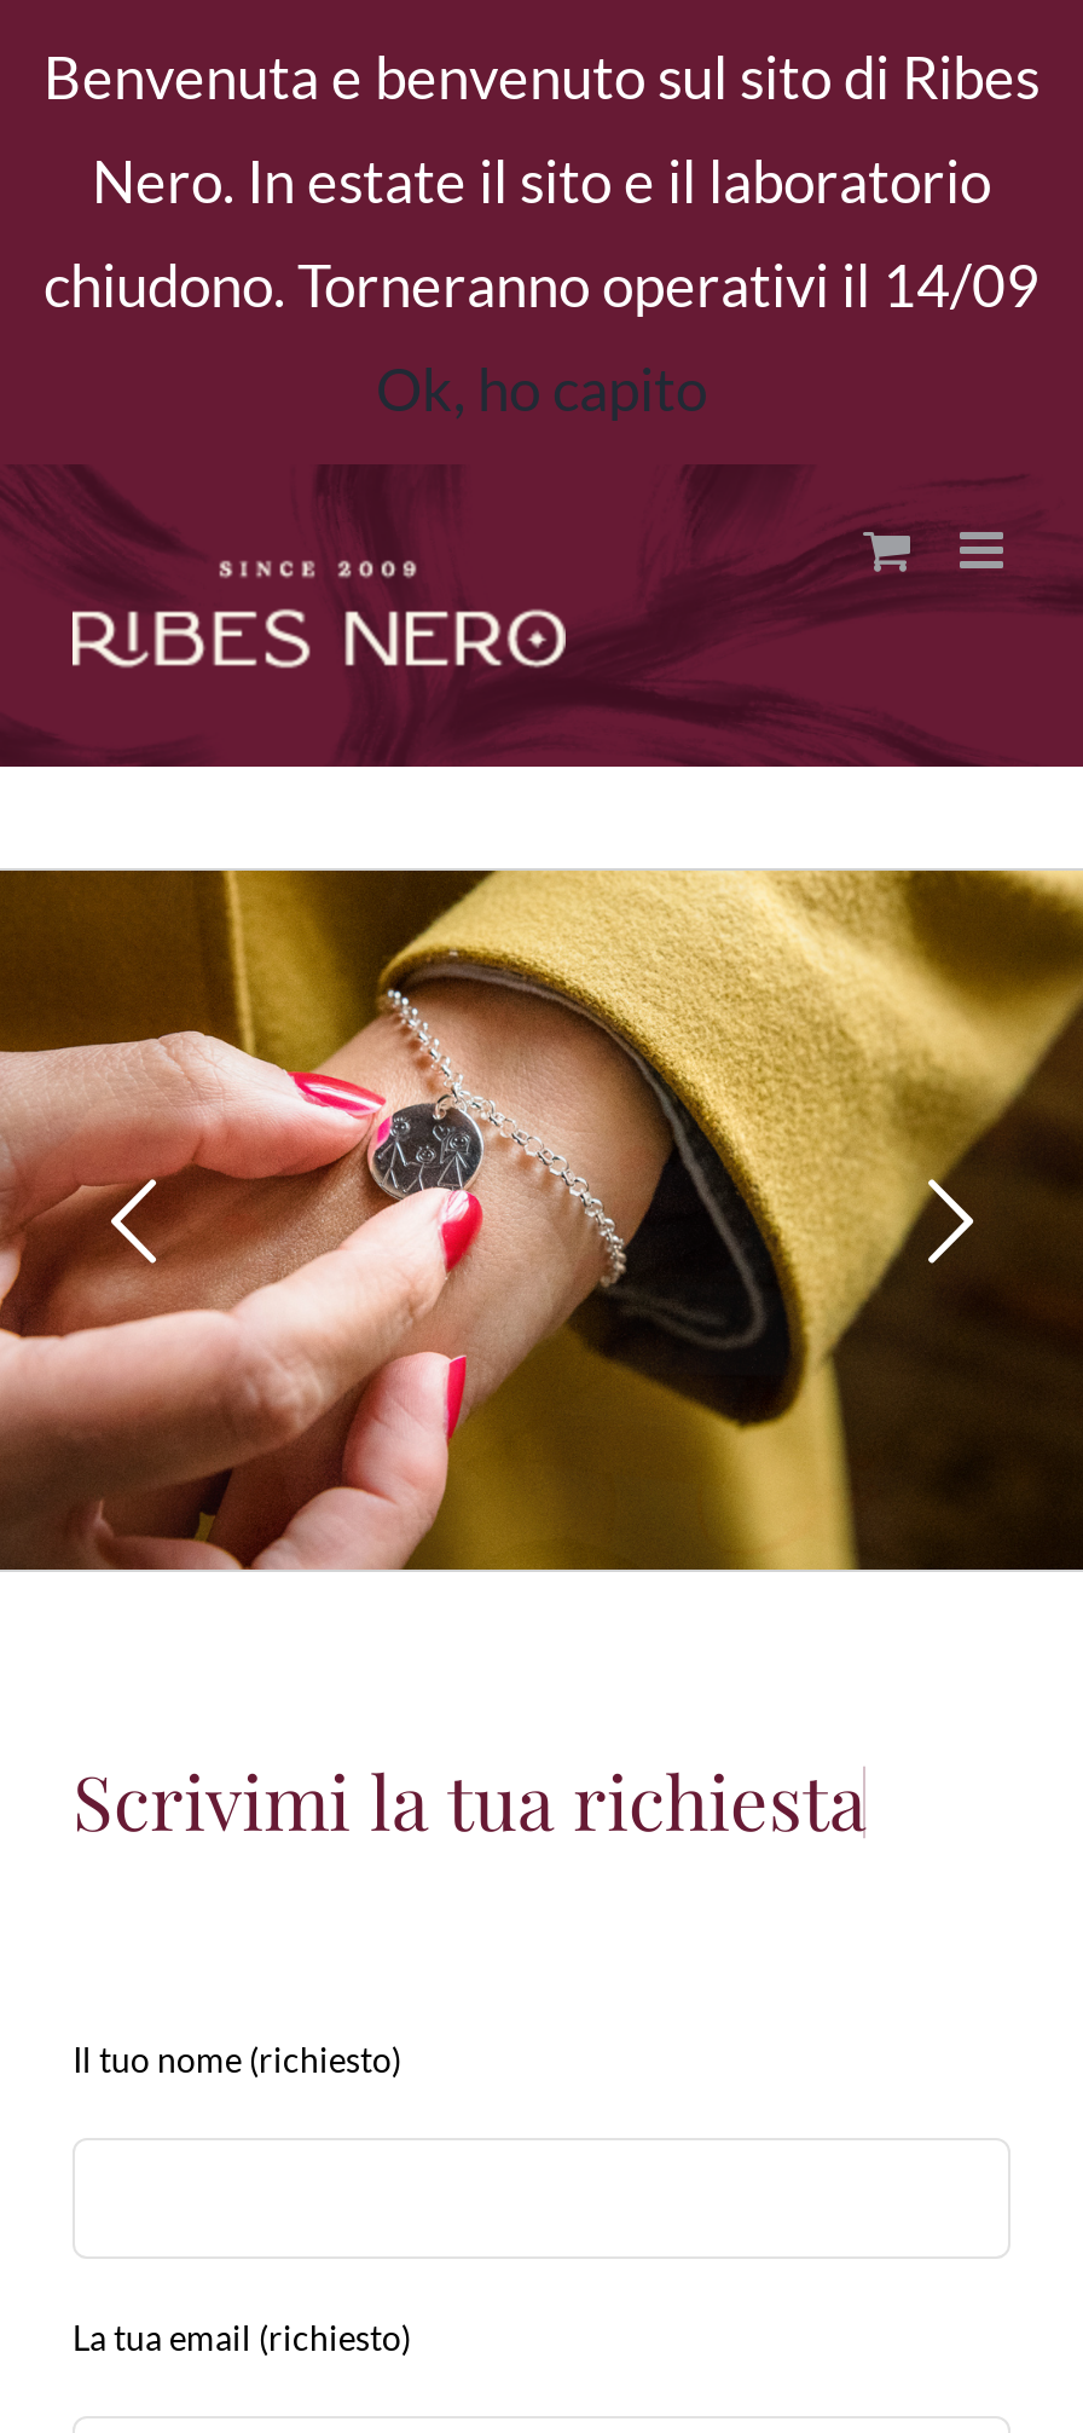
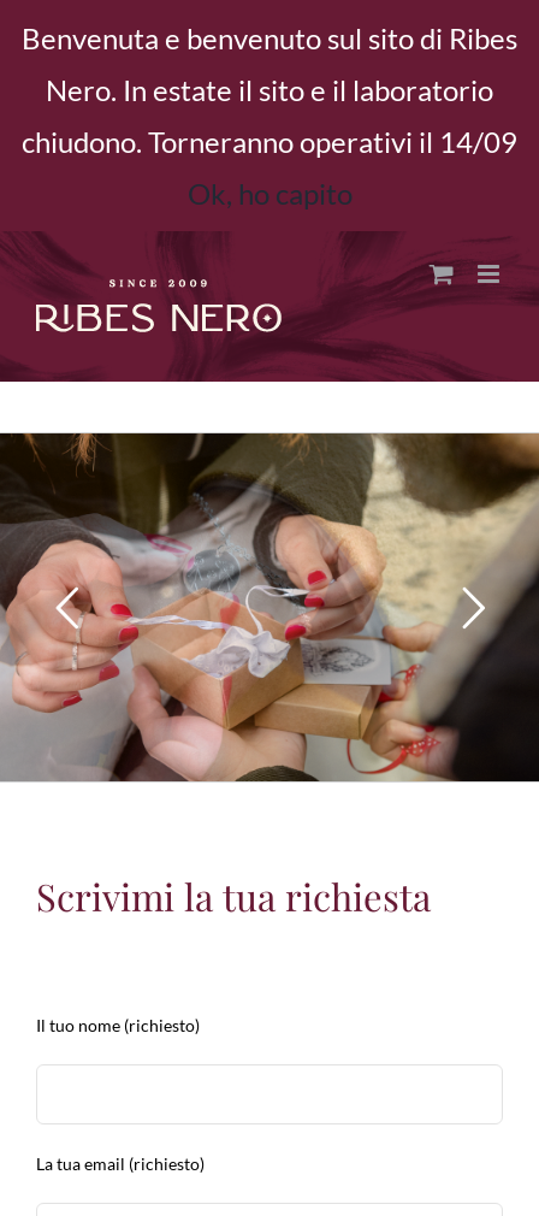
- [image]
+ [image]
